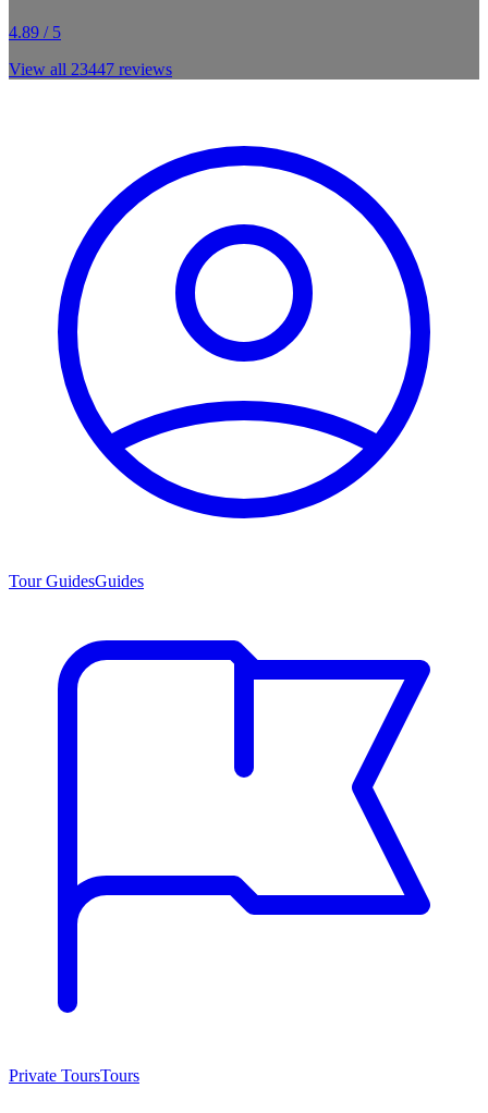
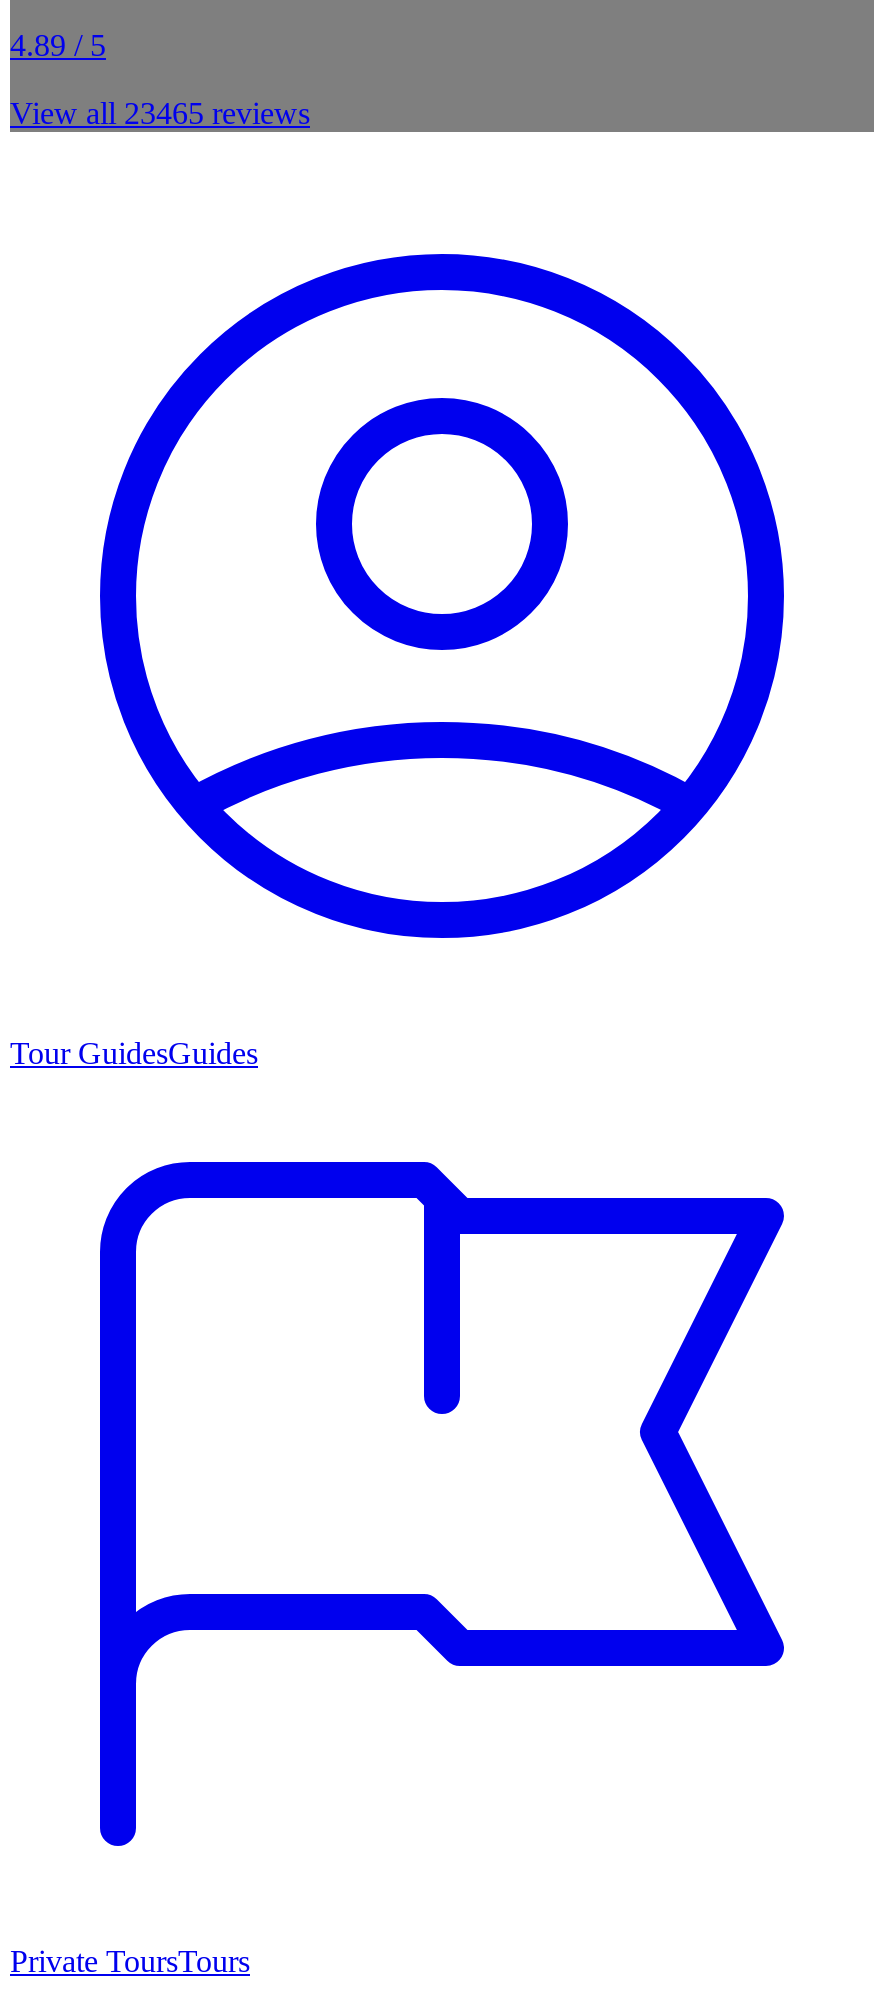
- View all 23447 reviews
+ View all 23465 reviews
